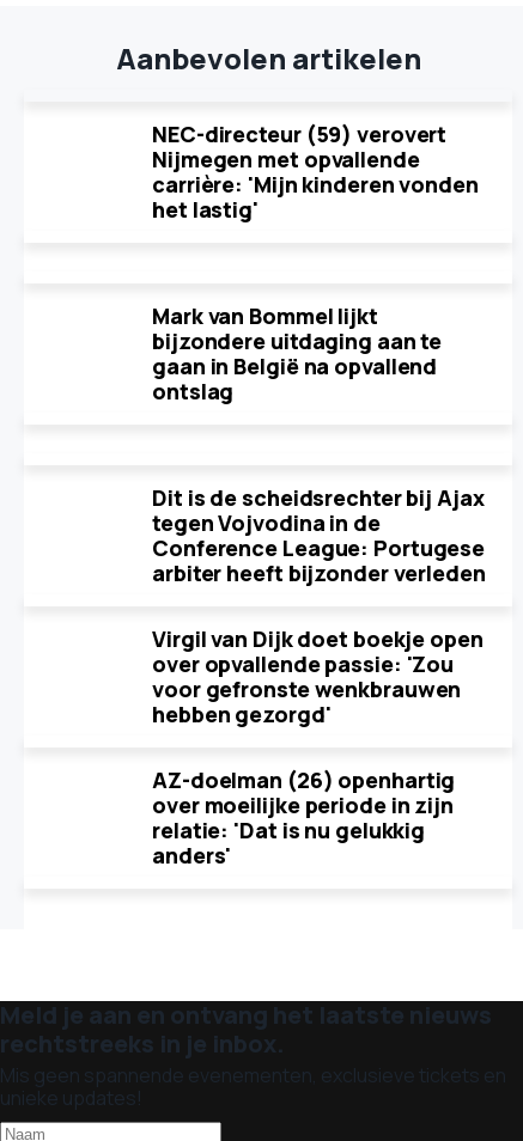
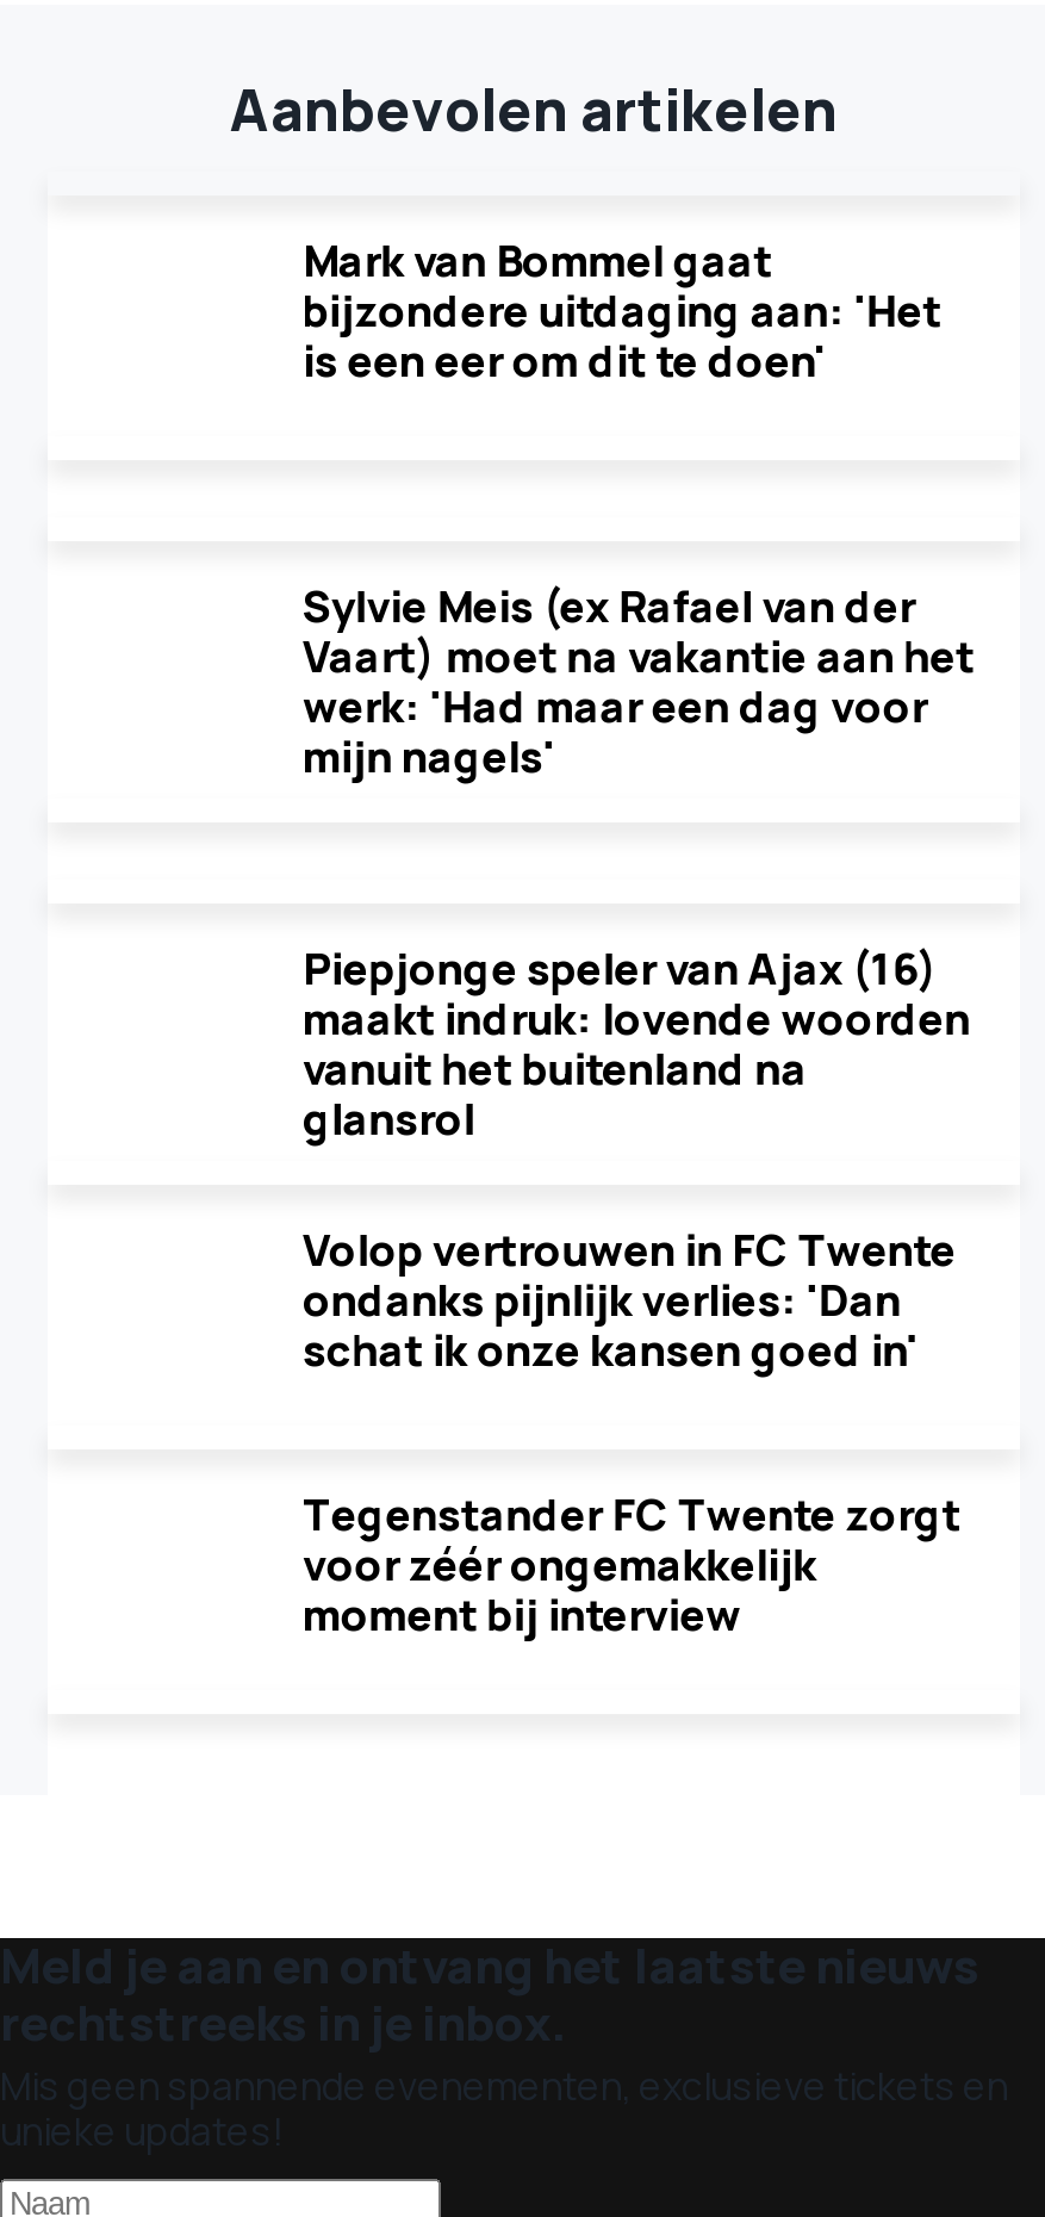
- NEC-directeur (59) verovert
- Nijmegen met opvallende
- carrière: 'Mijn kinderen vonden
- het lastig'
+ Mark van Bommel gaat
+ bijzondere uitdaging aan: 'Het
+ is een eer om dit te doen'

- Mark van Bommel lijkt
- bijzondere uitdaging aan te
- gaan in België na opvallend
- ontslag
+ Sylvie Meis (ex Rafael van der
+ Vaart) moet na vakantie aan het
+ werk: 'Had maar een dag voor
+ mijn nagels'

- Dit is de scheidsrechter bij Ajax
- tegen Vojvodina in de
- Conference League: Portugese
- arbiter heeft bijzonder verleden
+ Piepjonge speler van Ajax (16)
+ maakt indruk: lovende woorden
+ vanuit het buitenland na
+ glansrol

- Virgil van Dijk doet boekje open
- over opvallende passie: 'Zou
- voor gefronste wenkbrauwen
- hebben gezorgd'
+ Volop vertrouwen in FC Twente
+ ondanks pijnlijk verlies: 'Dan
+ schat ik onze kansen goed in'

- AZ-doelman (26) openhartig
- over moeilijke periode in zijn
- relatie: 'Dat is nu gelukkig
- anders'
+ Tegenstander FC Twente zorgt
+ voor zéér ongemakkelijk
+ moment bij interview
